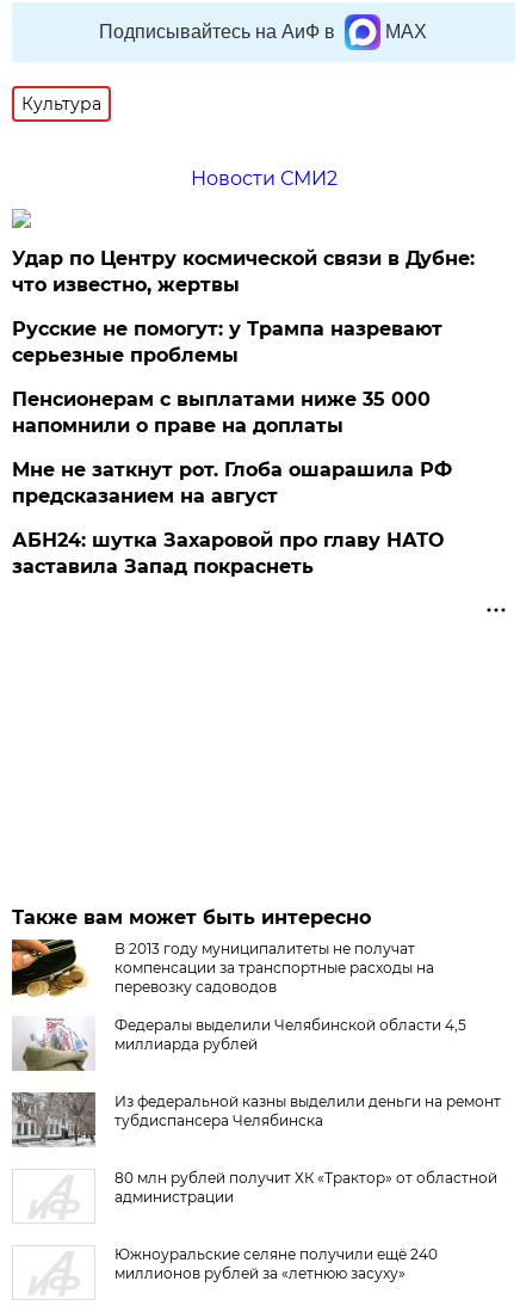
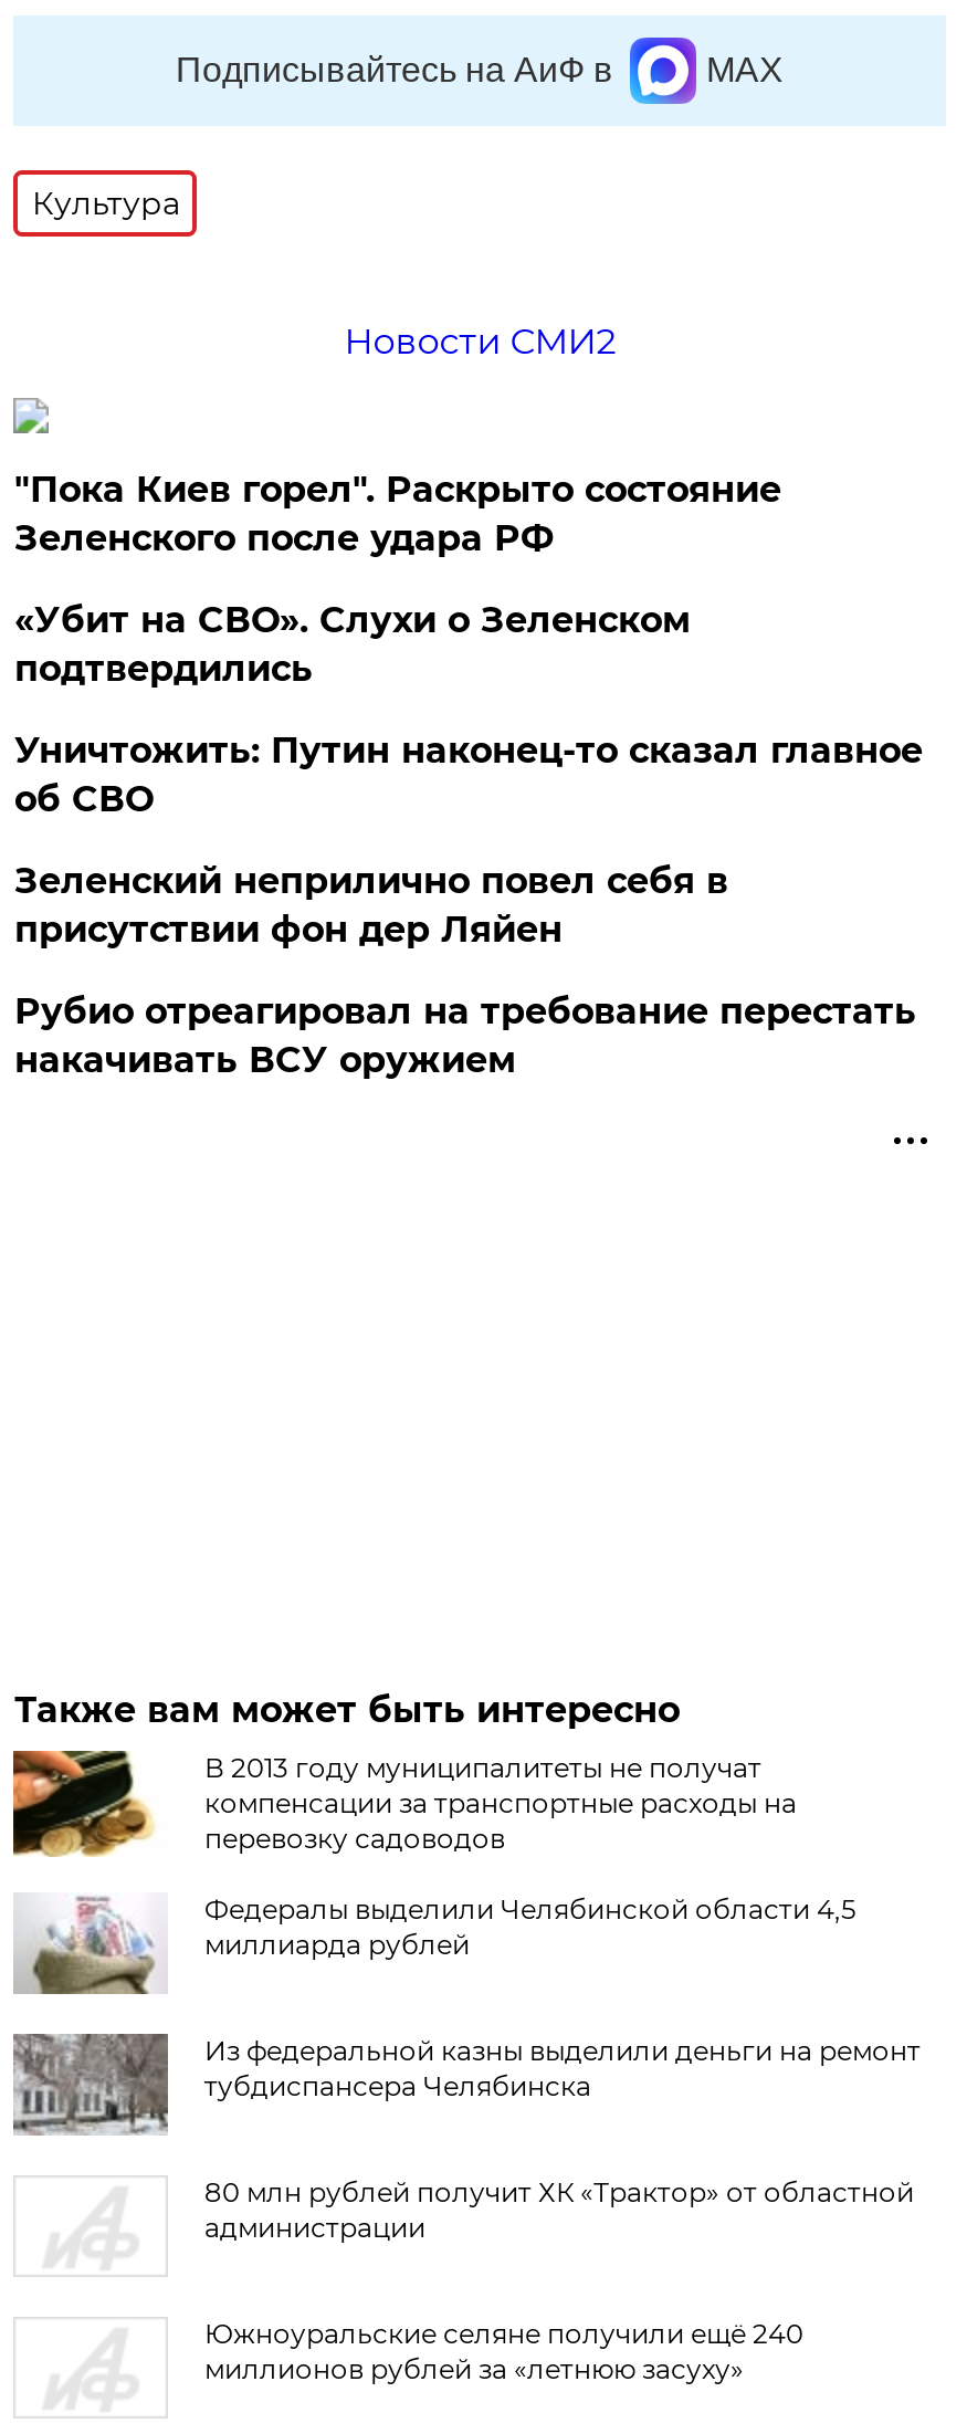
- Удар по Центру космической связи в Дубне:
- что известно, жертвы
+ "Пока Киев горел". Раскрыто состояние
+ Зеленского после удара РФ

- Русские не помогут: у Трампа назревают
- серьезные проблемы
+ «Убит на СВО». Слухи о Зеленском
+ подтвердились

- Пенсионерам с выплатами ниже 35 000
- напомнили о праве на доплаты
+ Уничтожить: Путин наконец-то сказал главное
+ об СВО

- Мне не заткнут рот. Глоба ошарашила РФ
- предсказанием на август
+ Зеленский неприлично повел cебя в
+ присутствии фон дер Ляйен

- АБН24: шутка Захаровой про главу НАТО
- заставила Запад покраснеть
+ Рубио отреагировал на требование перестать
+ накачивать ВСУ оружием
